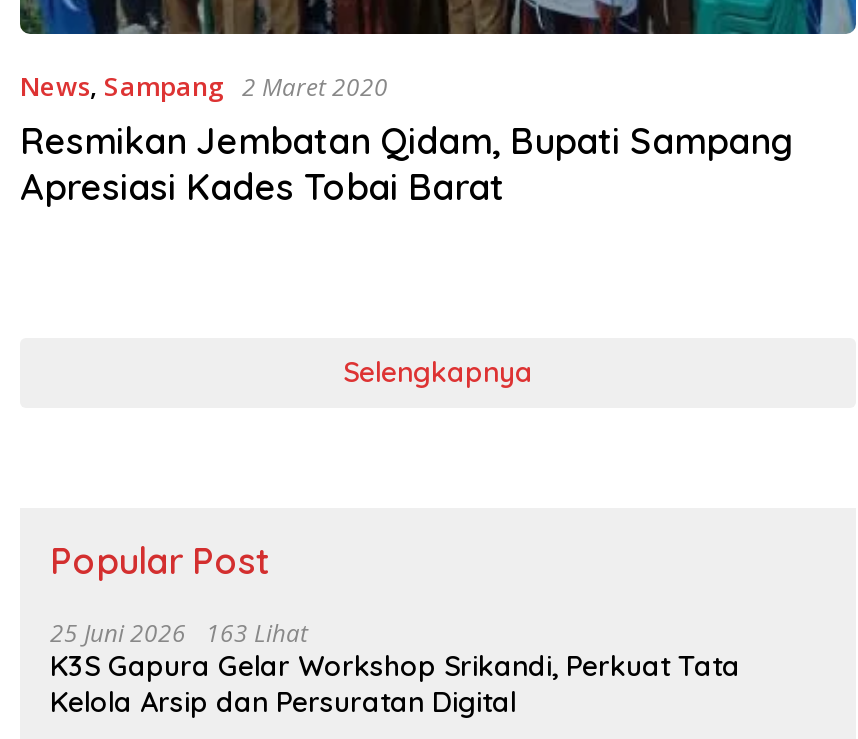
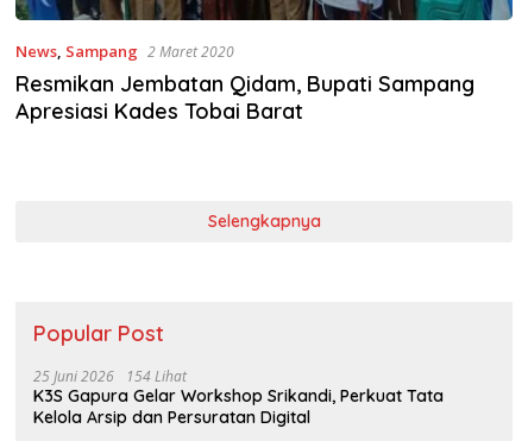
- 25 Juni 2026 163 Lihat
+ 25 Juni 2026 154 Lihat
